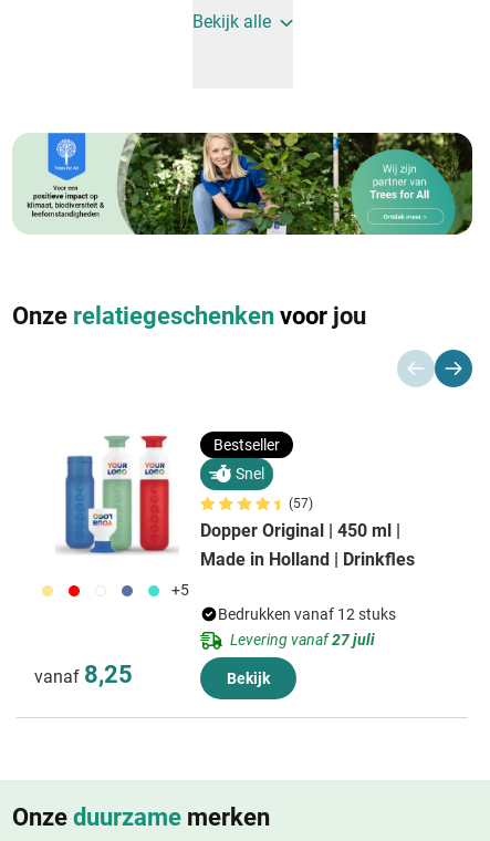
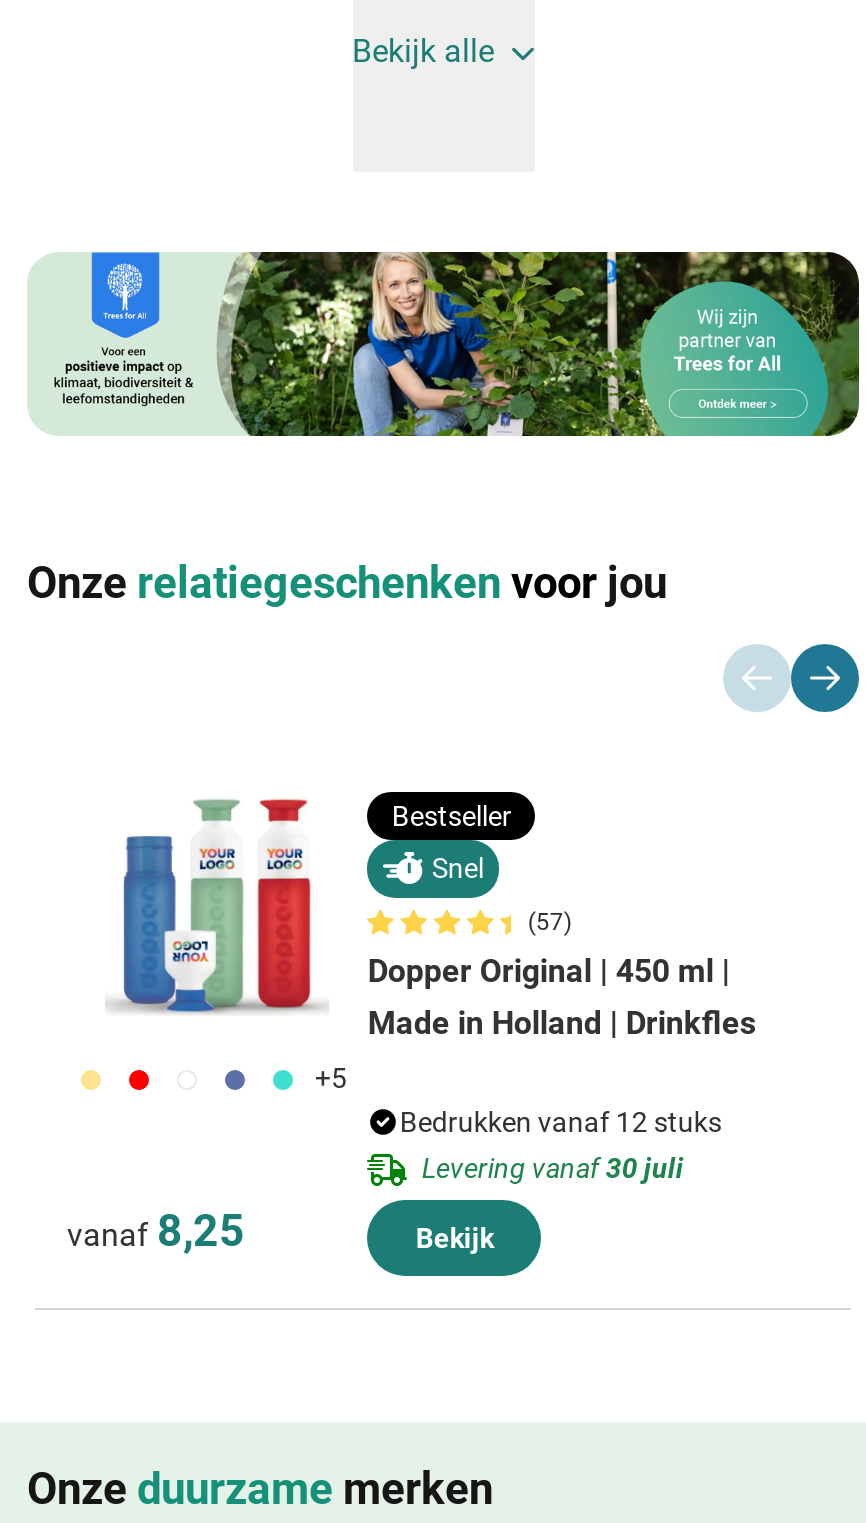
- Levering vanaf27 juli
+ Levering vanaf30 juli
